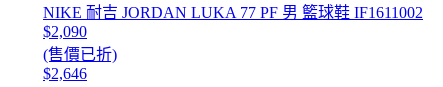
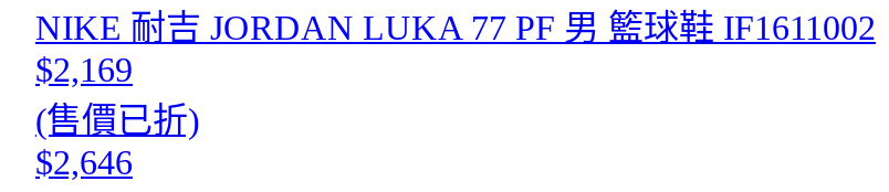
- $2,090
+ $2,169
